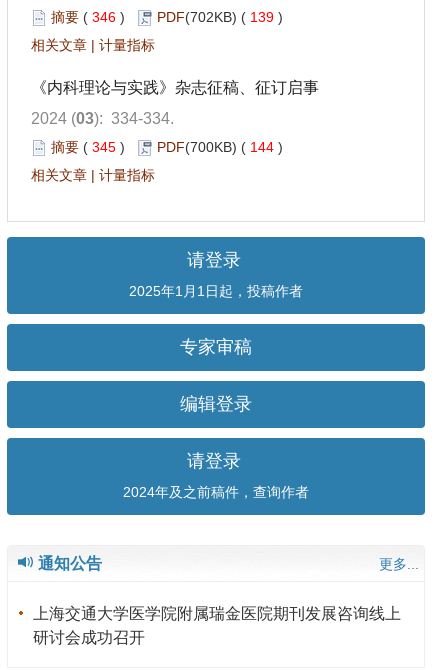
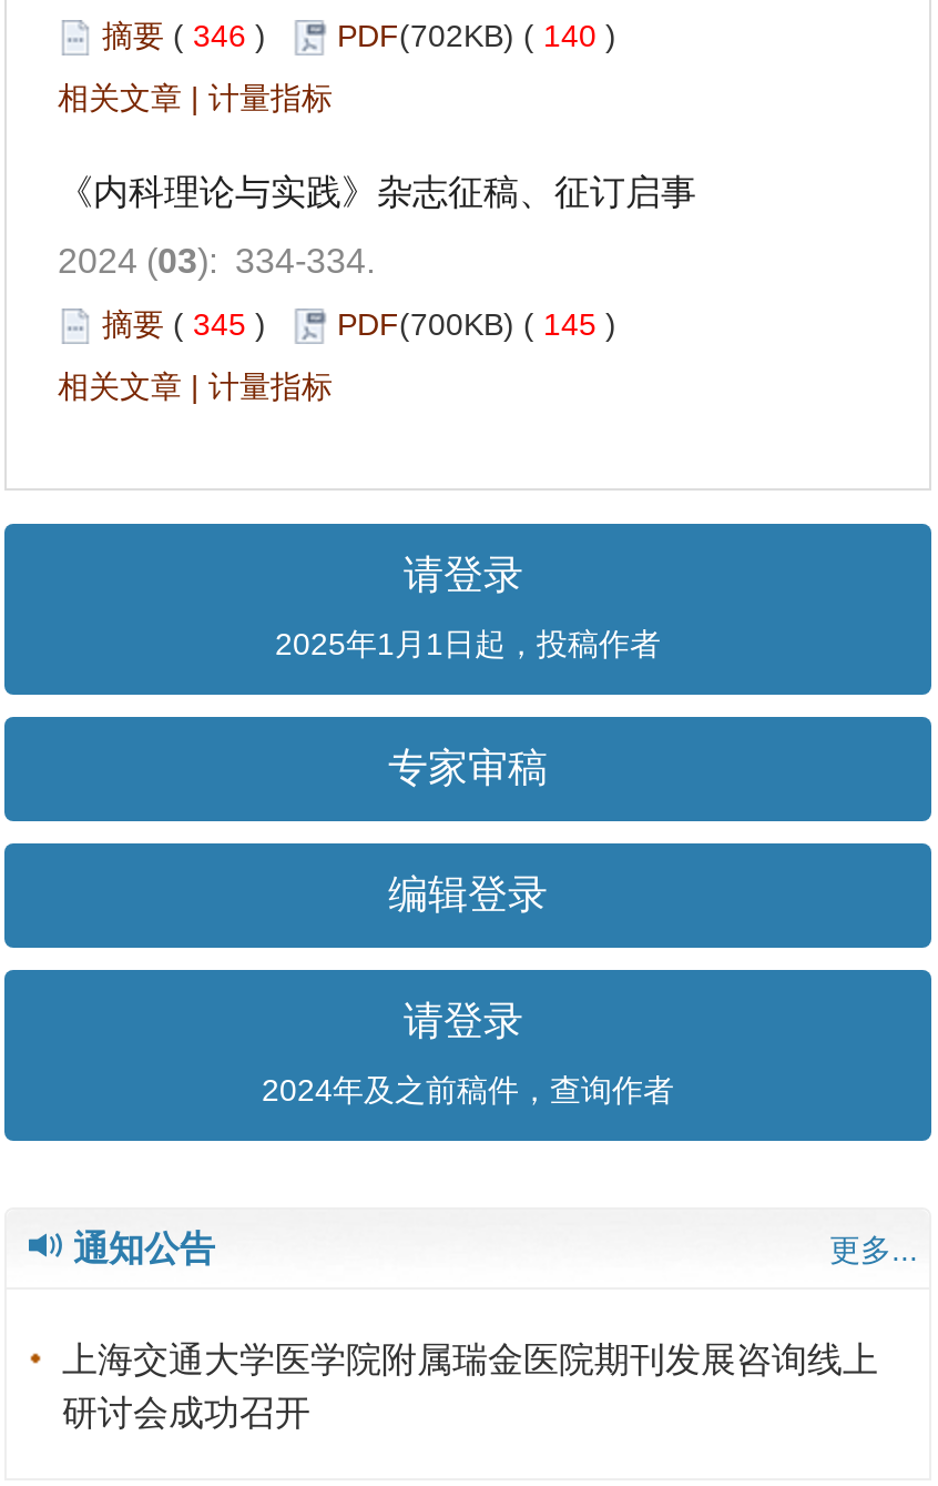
- 摘要(346) PDF(702KB) (139)
+ 摘要(346) PDF(702KB) (140)

- 摘要(345) PDF(700KB) (144)
+ 摘要(345) PDF(700KB) (145)
